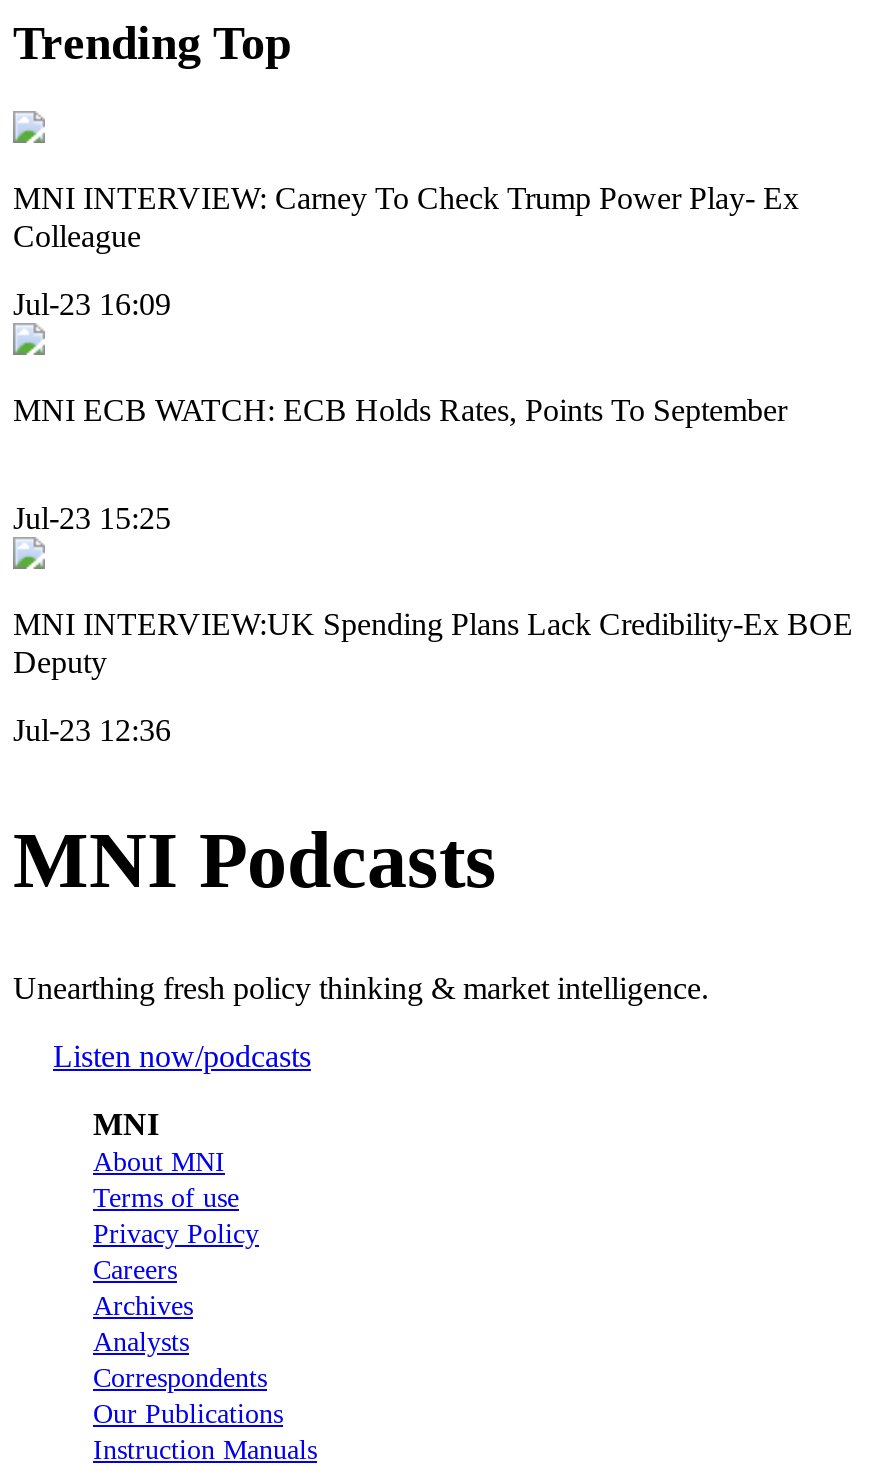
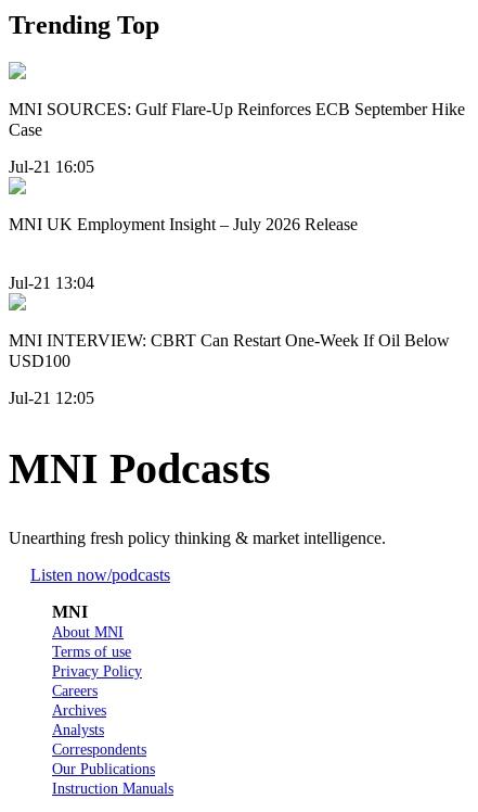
- MNI INTERVIEW: Carney To Check Trump Power Play- Ex
- Colleague
+ MNI SOURCES: Gulf Flare-Up Reinforces ECB September Hike
+ Case

- Jul-23 16:09
+ Jul-21 16:05

- MNI ECB WATCH: ECB Holds Rates, Points To September
+ MNI UK Employment Insight – July 2026 Release

- Jul-23 15:25
+ Jul-21 13:04

- MNI INTERVIEW:UK Spending Plans Lack Credibility-Ex BOE
- Deputy
+ MNI INTERVIEW: CBRT Can Restart One-Week If Oil Below
+ USD100

- Jul-23 12:36
+ Jul-21 12:05
